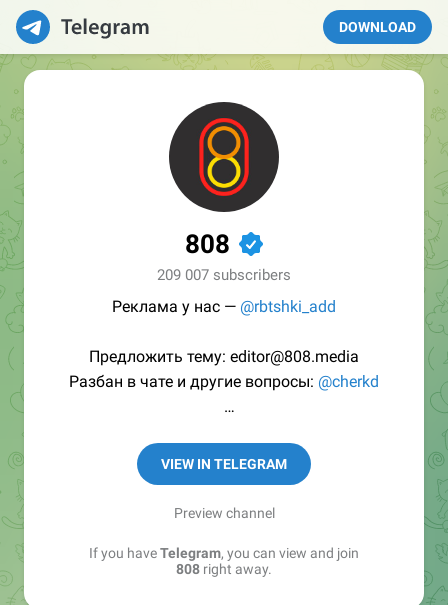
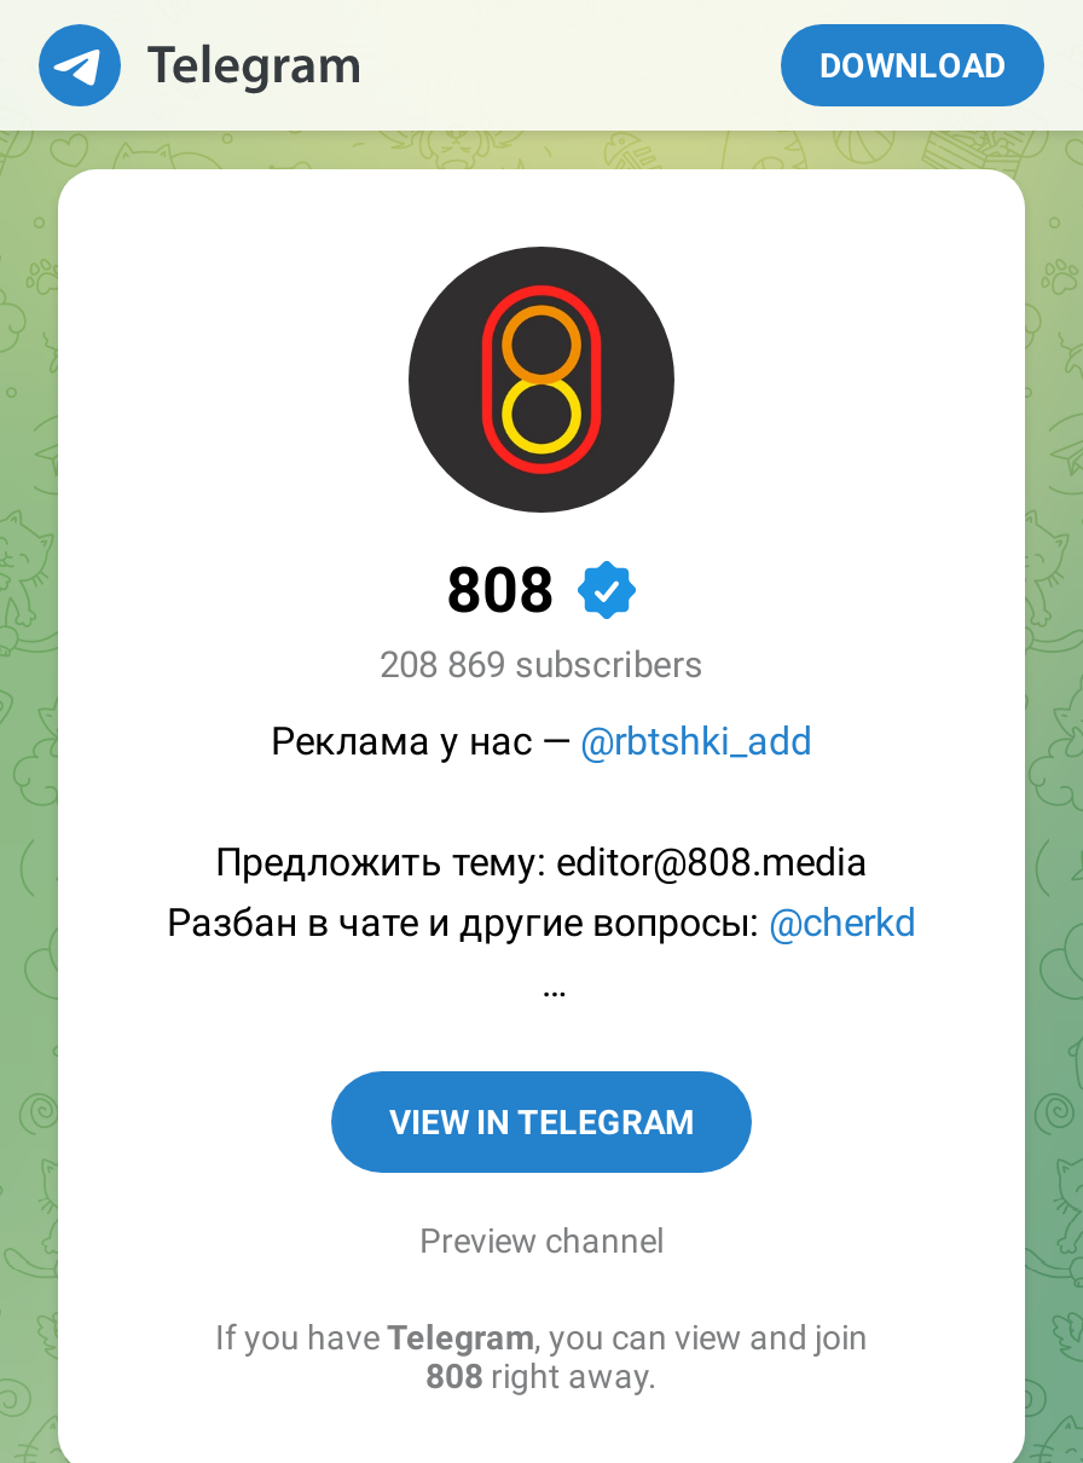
- 209 007 subscribers
+ 208 869 subscribers
